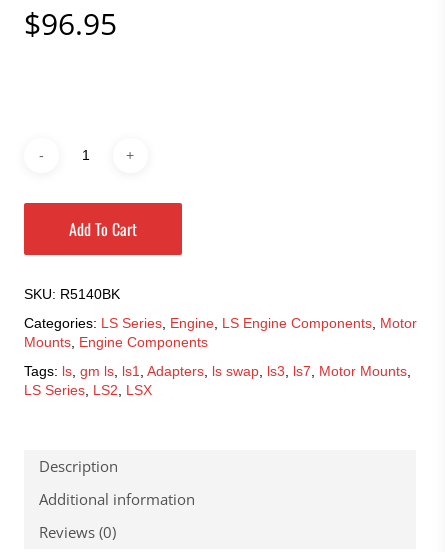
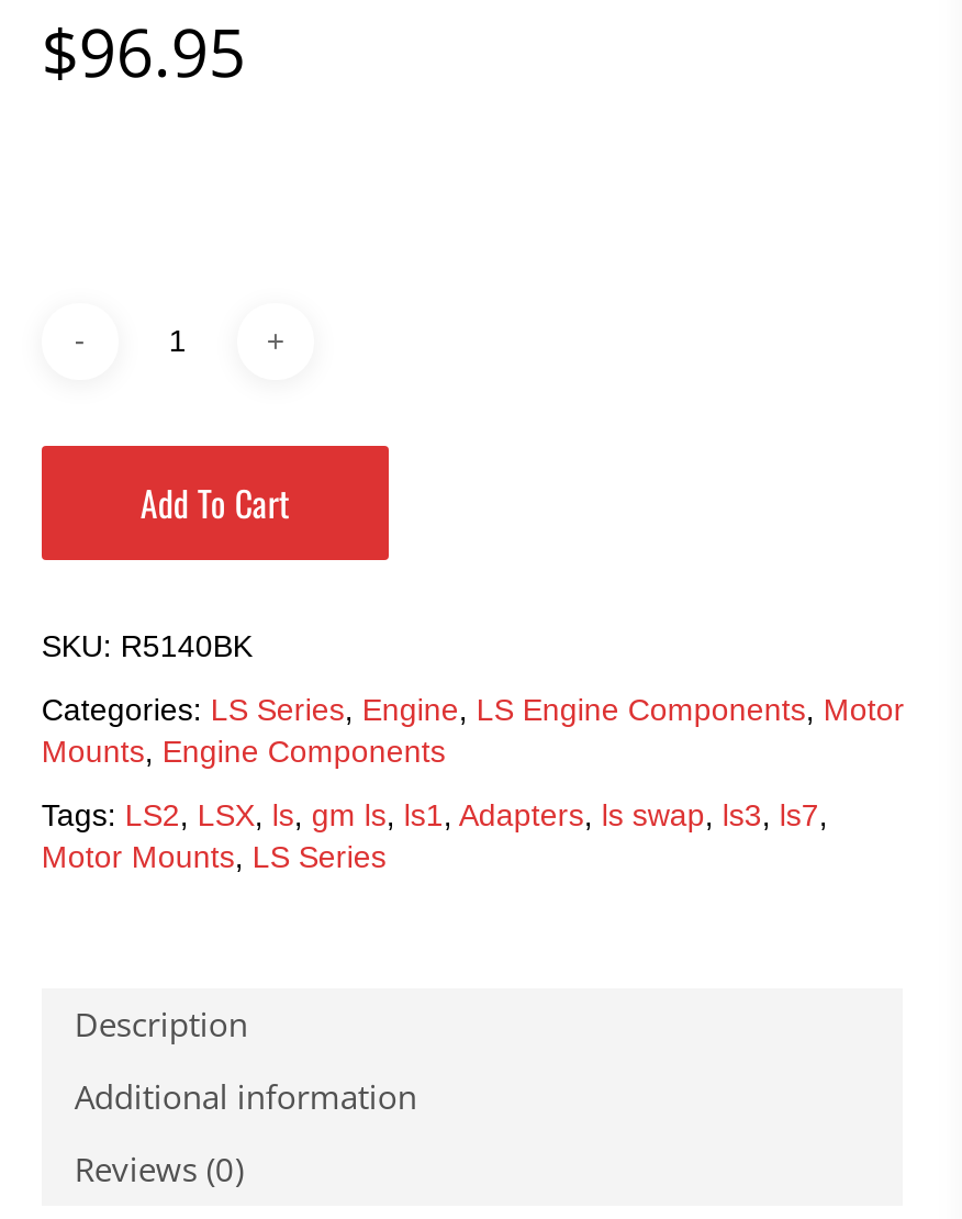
- Tags: ls, gm ls, ls1, Adapters, ls swap, ls3, ls7, Motor Mounts,
- LS Series, LS2, LSX
+ Tags: LS2, LSX, ls, gm ls, ls1, Adapters, ls swap, ls3, ls7,
+ Motor Mounts, LS Series
